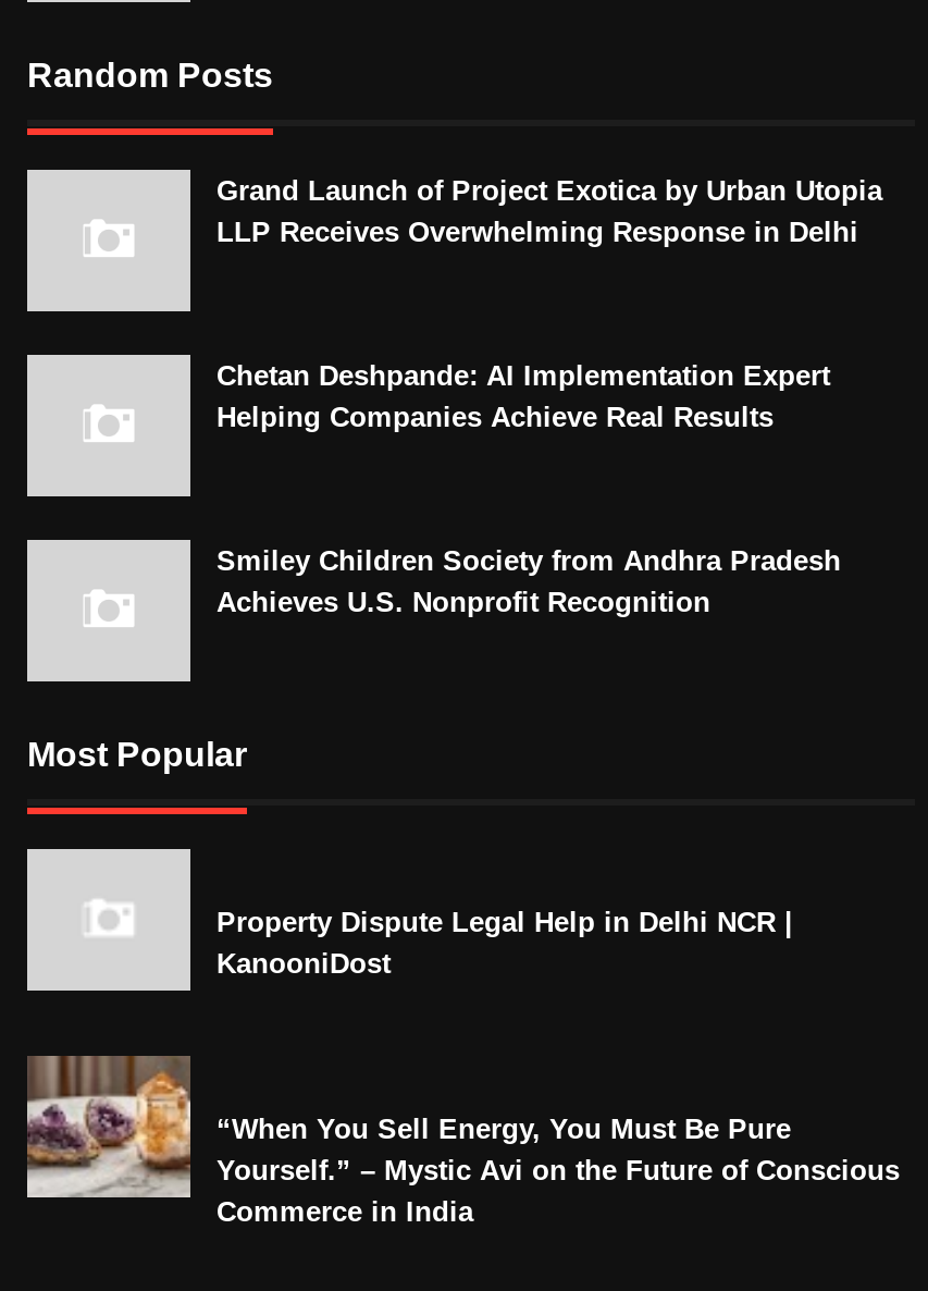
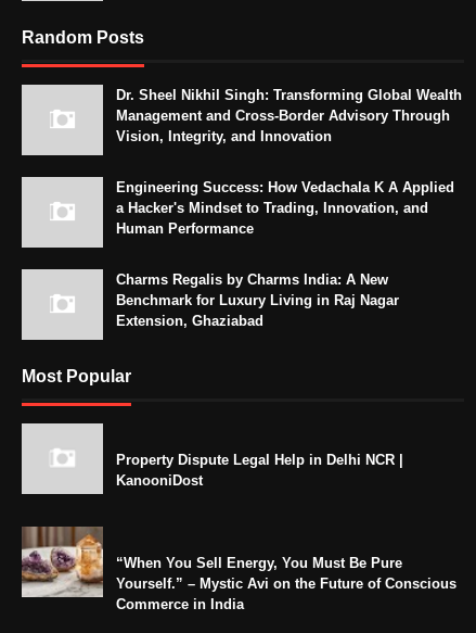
- Grand Launch of Project Exotica by Urban Utopia
- LLP Receives Overwhelming Response in Delhi
+ Dr. Sheel Nikhil Singh: Transforming Global Wealth
+ Management and Cross-Border Advisory Through
+ Vision, Integrity, and Innovation

- Chetan Deshpande: AI Implementation Expert
- Helping Companies Achieve Real Results
+ Engineering Success: How Vedachala K A Applied
+ a Hacker's Mindset to Trading, Innovation, and
+ Human Performance

- Smiley Children Society from Andhra Pradesh
- Achieves U.S. Nonprofit Recognition
+ Charms Regalis by Charms India: A New
+ Benchmark for Luxury Living in Raj Nagar
+ Extension, Ghaziabad
